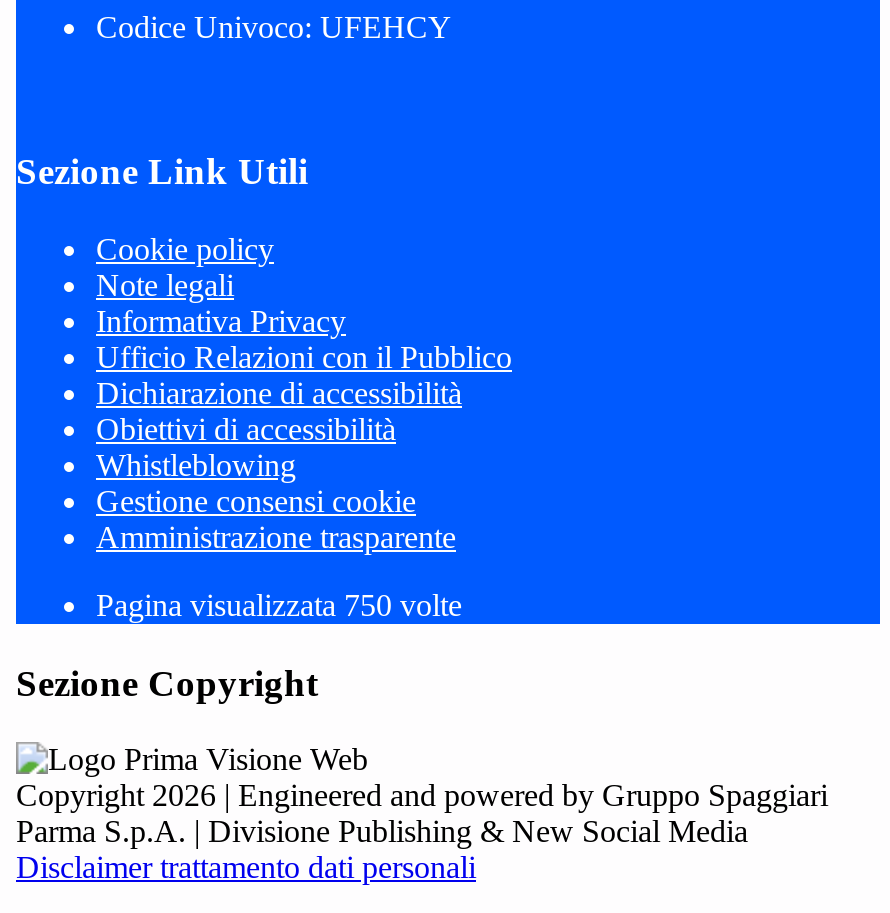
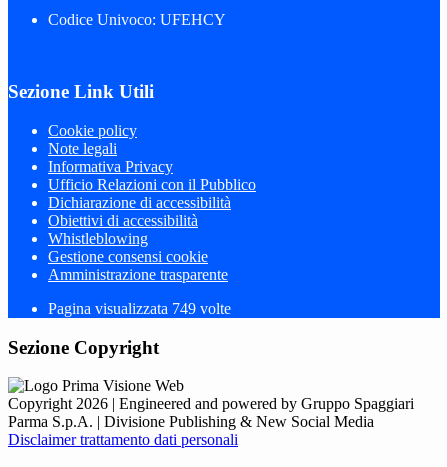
- Pagina visualizzata 750 volte
+ Pagina visualizzata 749 volte
